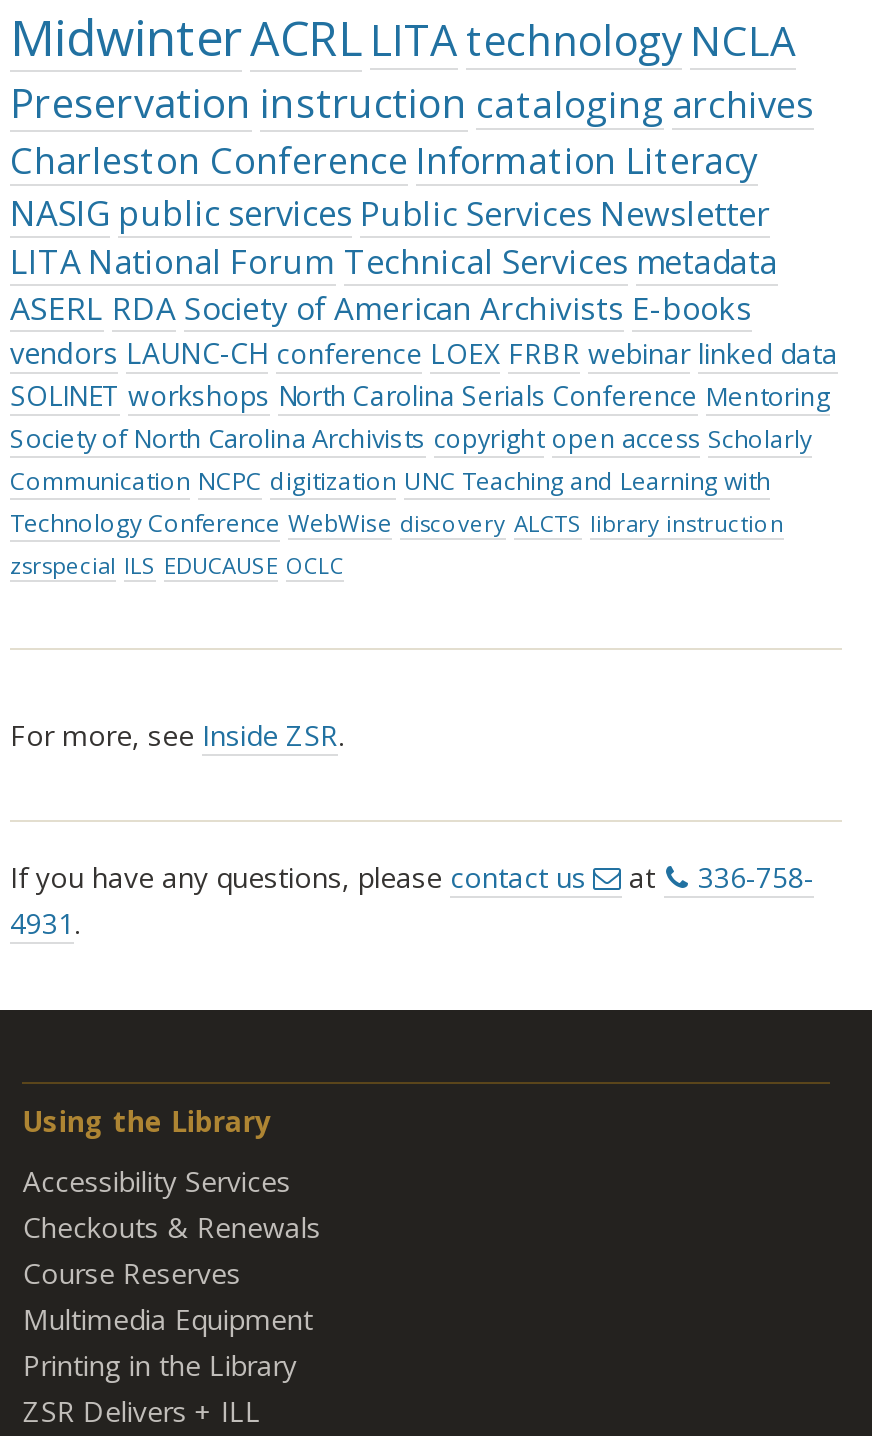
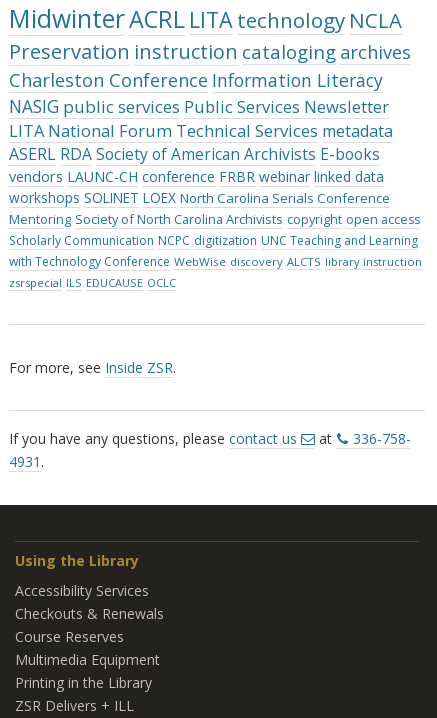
- vendors LAUNC-CH conference LOEX FRBR webinar linked data
- SOLINET workshops North Carolina Serials Conference Mentoring
- Society of North Carolina Archivists copyright open access Scholarly
- Communication NCPC digitization UNC Teaching and Learning with
- Technology Conference WebWise discovery ALCTS library instruction
+ vendors LAUNC-CH conference FRBR webinar linked data
+ workshops SOLINET LOEX North Carolina Serials Conference
+ Mentoring Society of North Carolina Archivists copyright open access
+ Scholarly Communication NCPC digitization UNC Teaching and Learning
+ with Technology Conference WebWise discovery ALCTS library instruction
